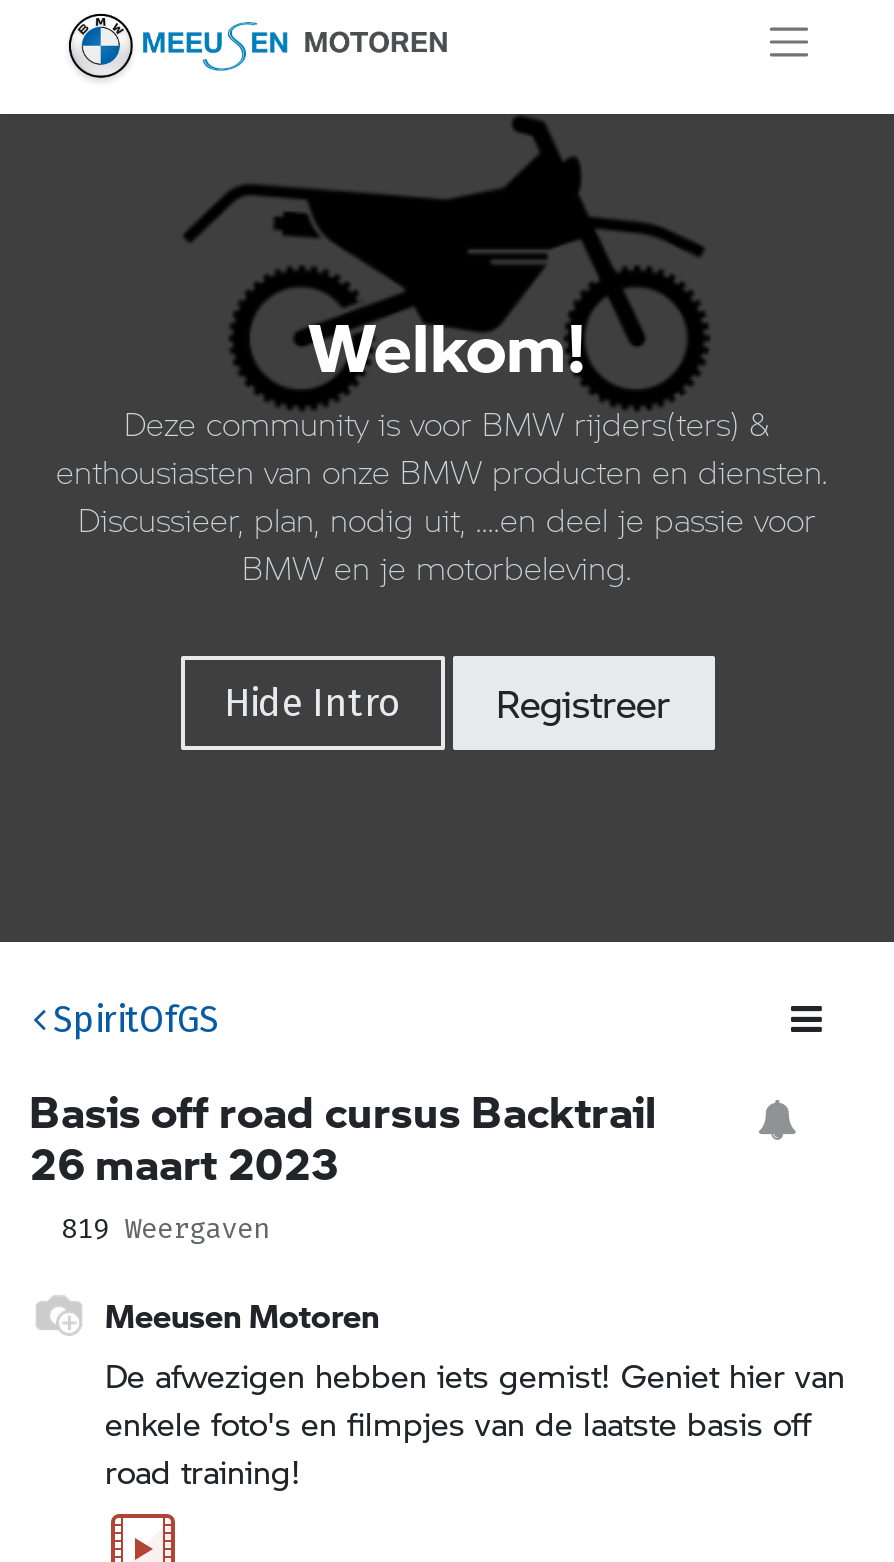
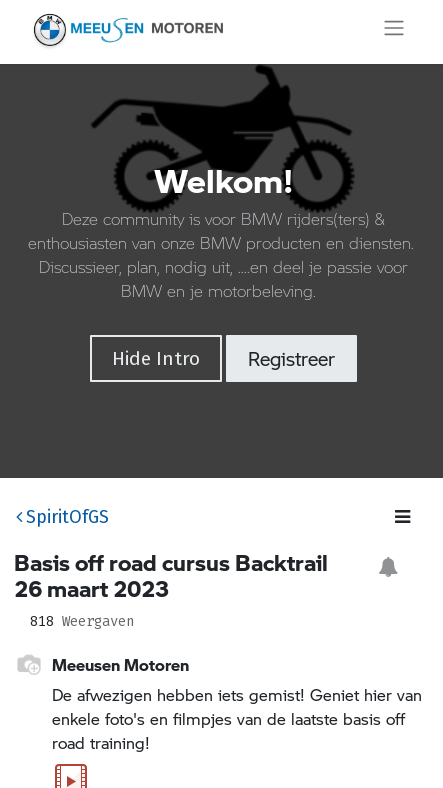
- 819 Weergaven
+ 818 Weergaven
